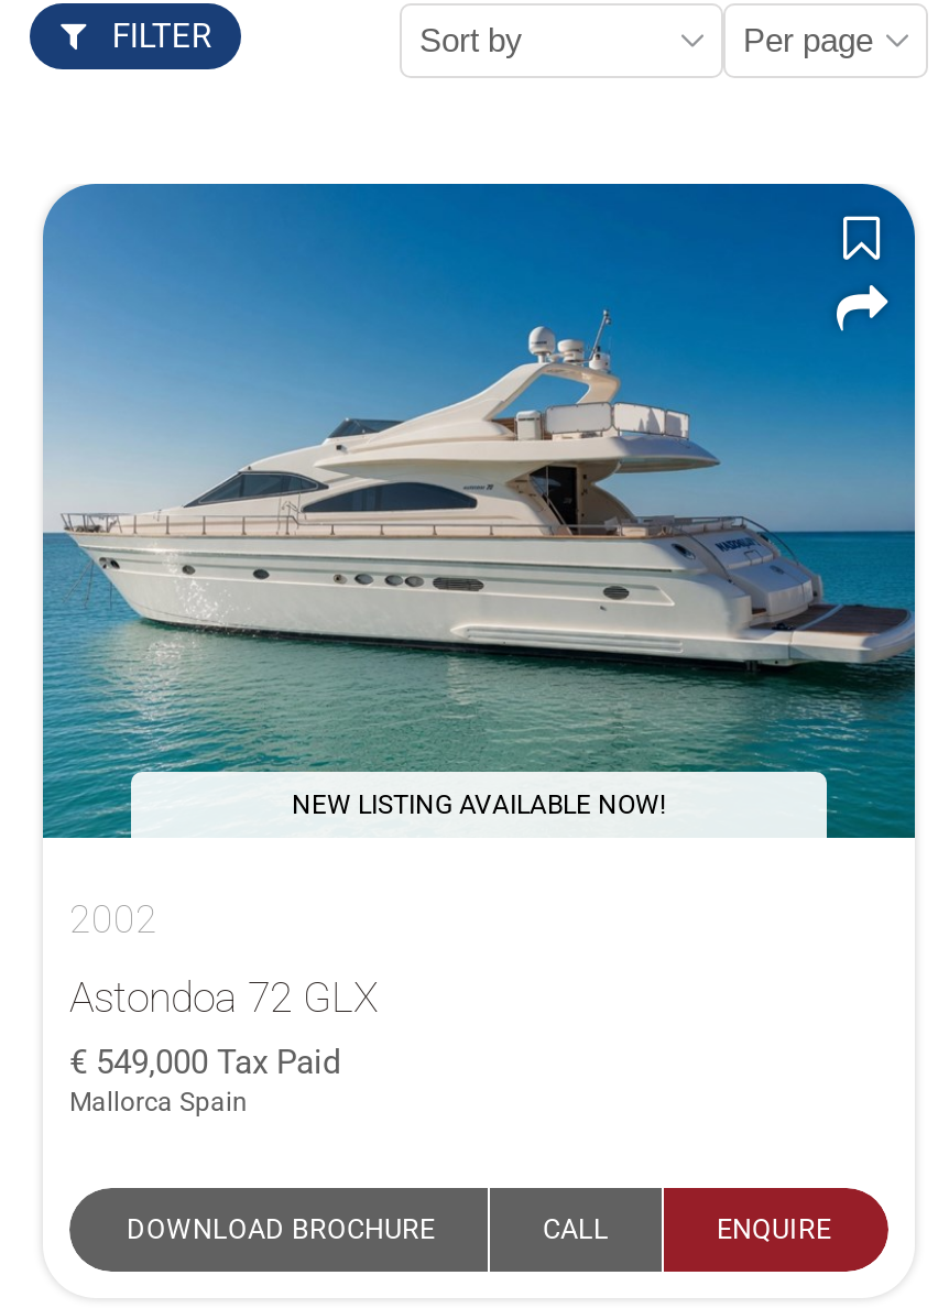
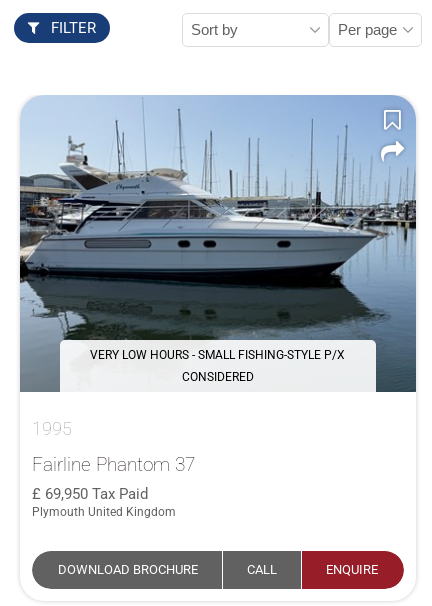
- [image]
- NEW LISTING AVAILABLE NOW!
- 2002
- Astondoa 72 GLX
- 549,000 Tax Paid
- Mallorca Spain
+ [image]
+ VERY LOW HOURS - SMALL FISHING-STYLE P/X
+ CONSIDERED
+ 1995
+ Fairline Phantom 37
+ 69,950 Tax Paid
+ Plymouth United Kingdom
